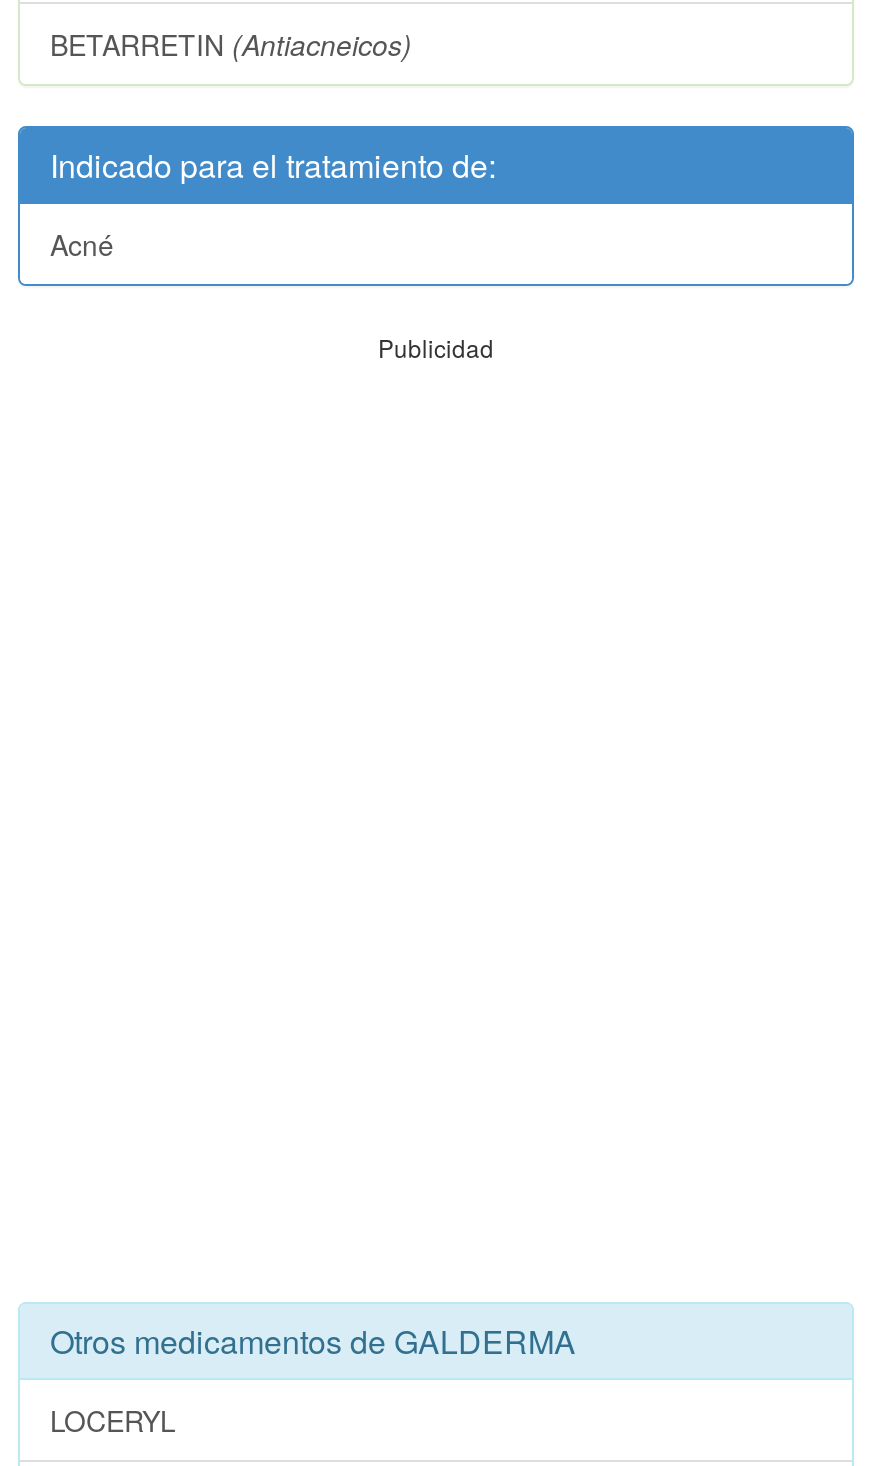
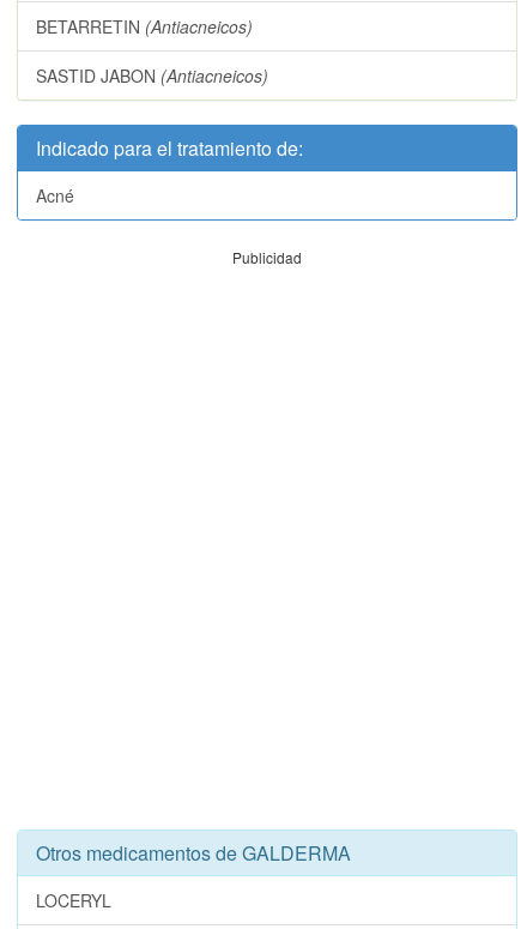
+ SASTID JABON (Antiacneicos)
